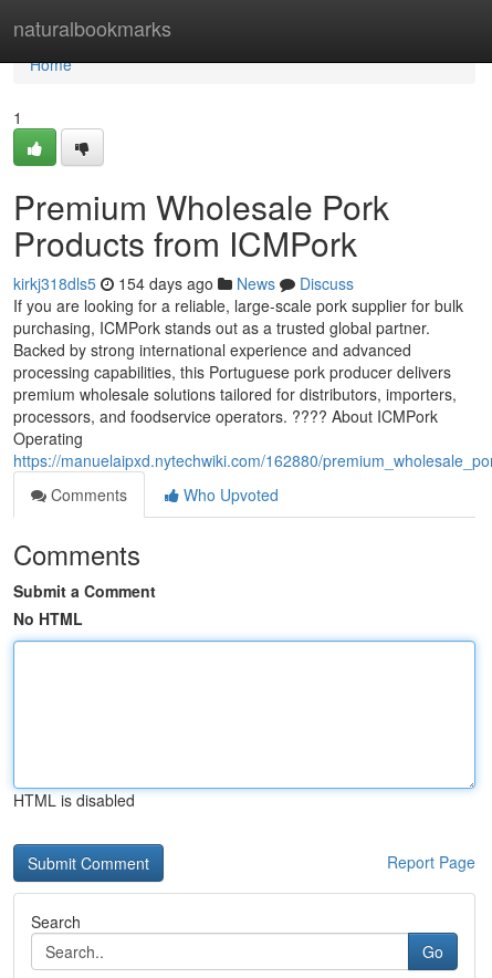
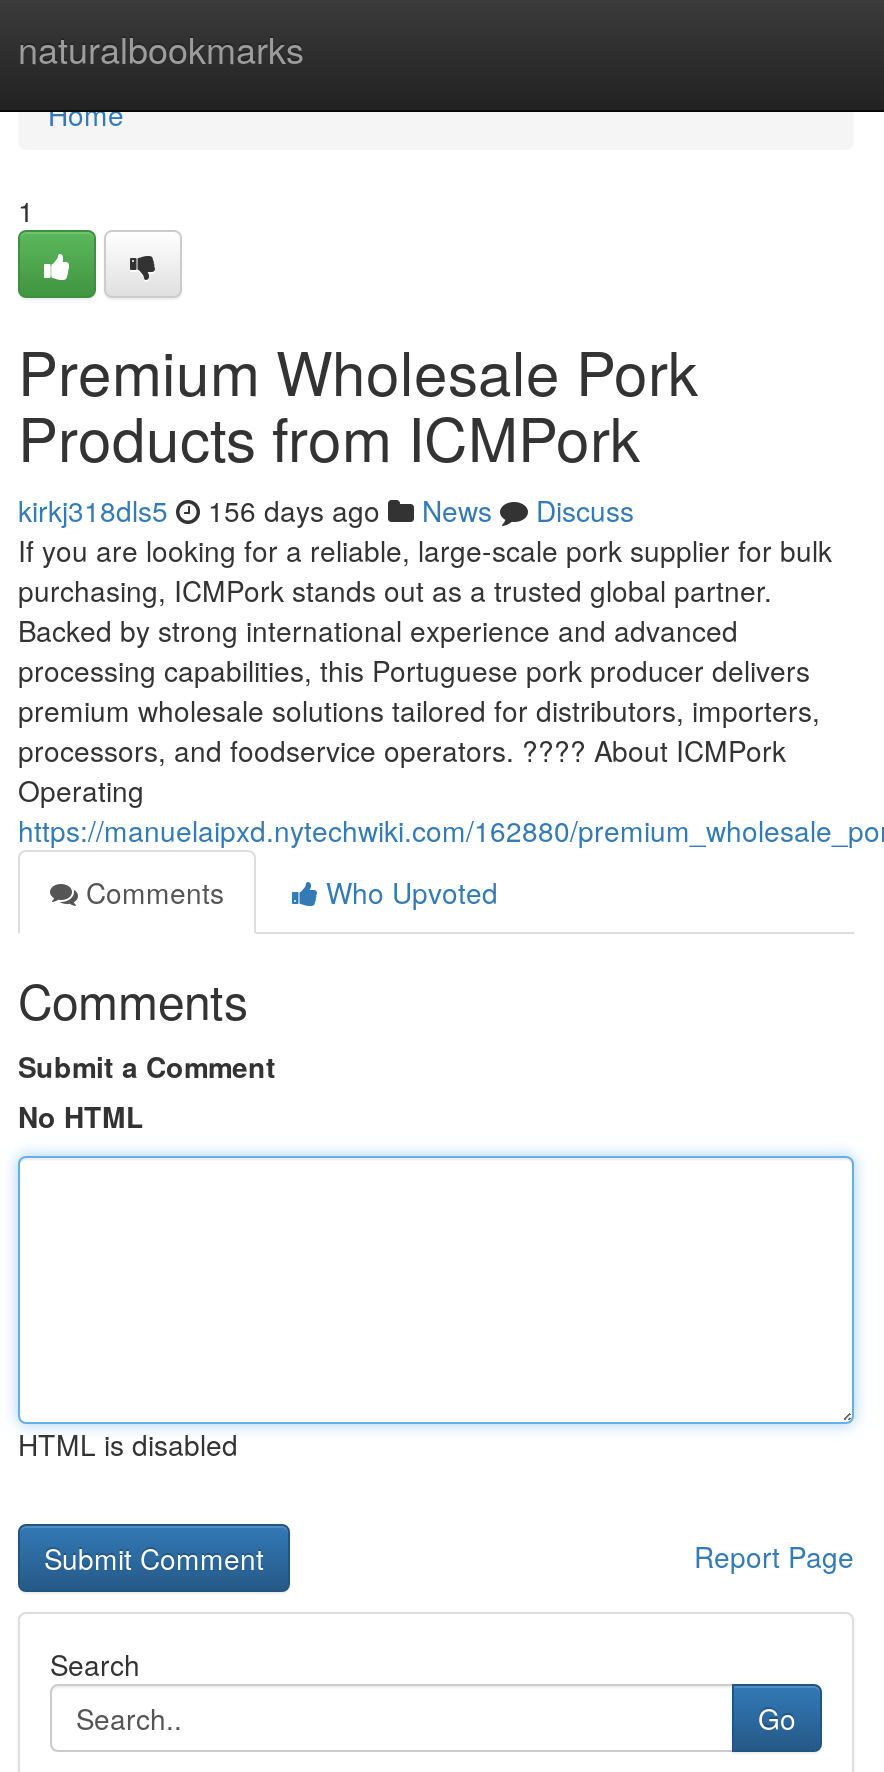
- kirkj318dls5 154 days ago News Discuss
+ kirkj318dls5 156 days ago News Discuss
